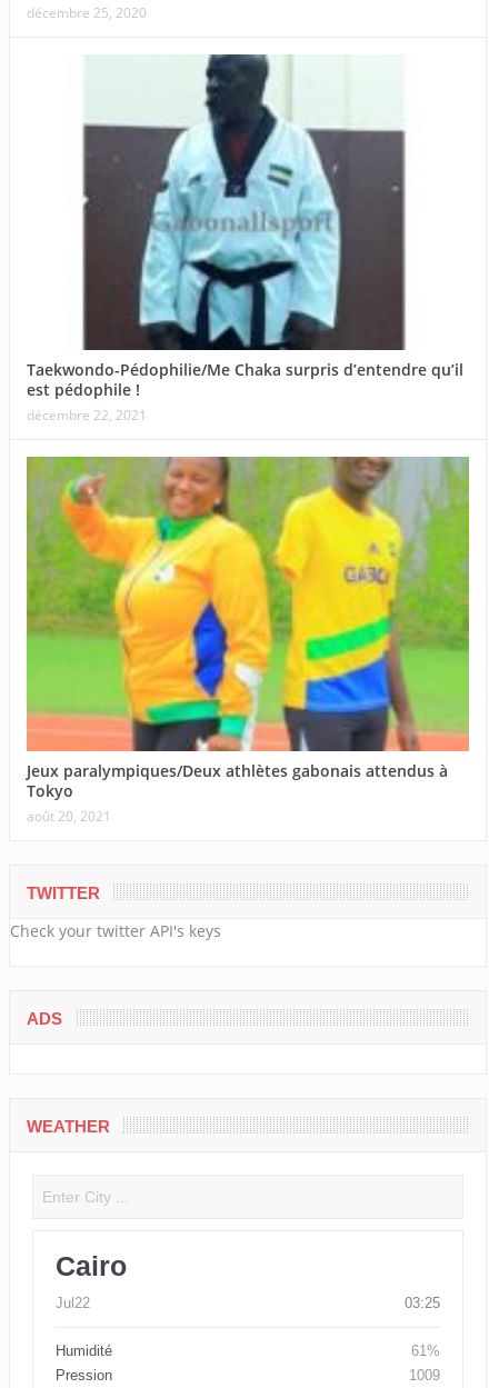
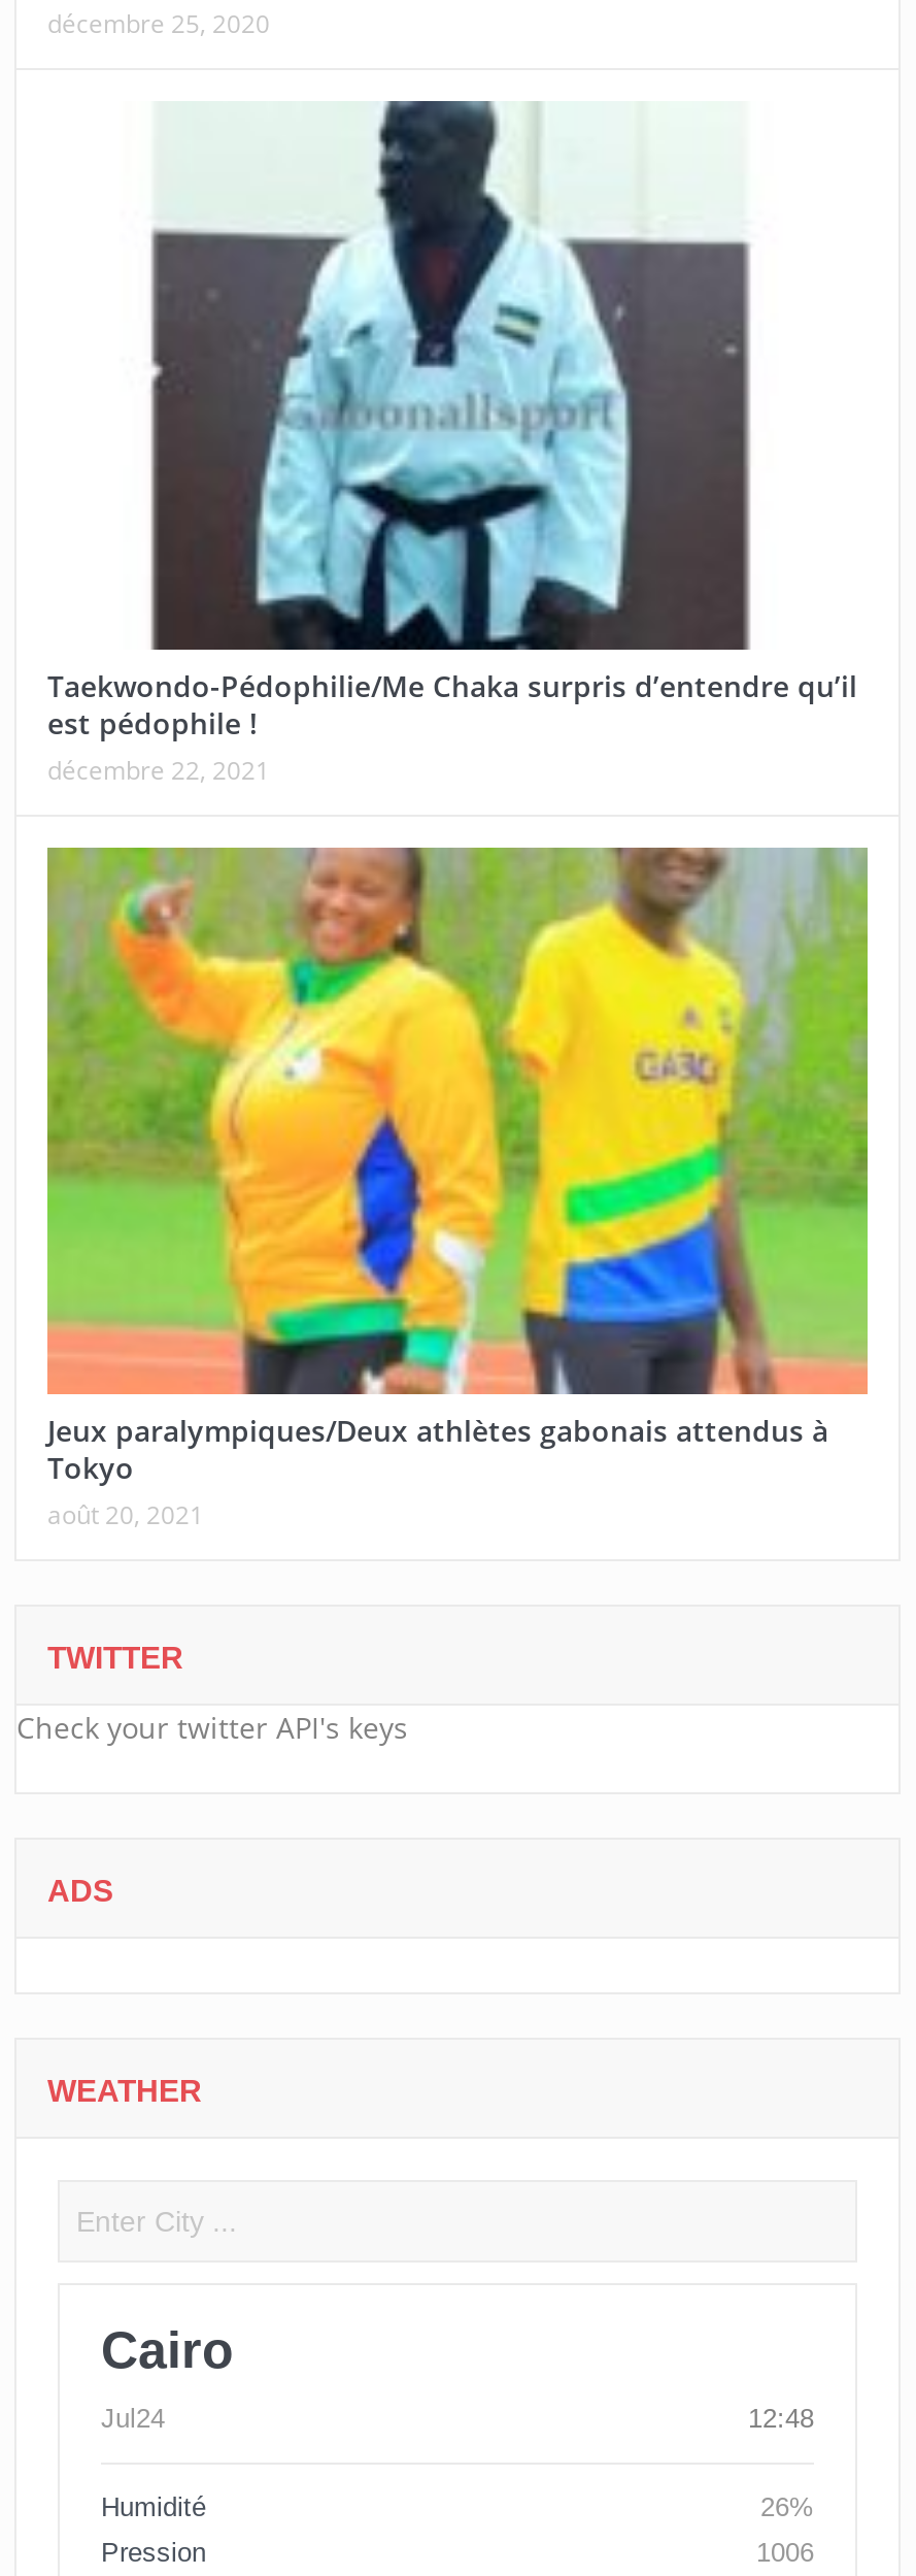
- Jul22
- 03:25
+ Jul24
+ 12:48

- 61%
+ 26%

- 1009
+ 1006
